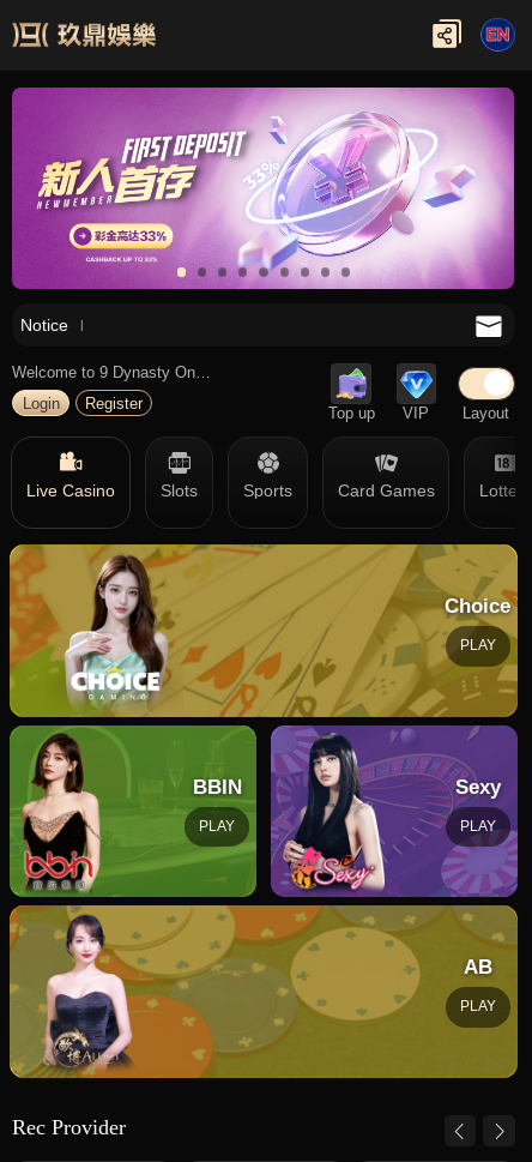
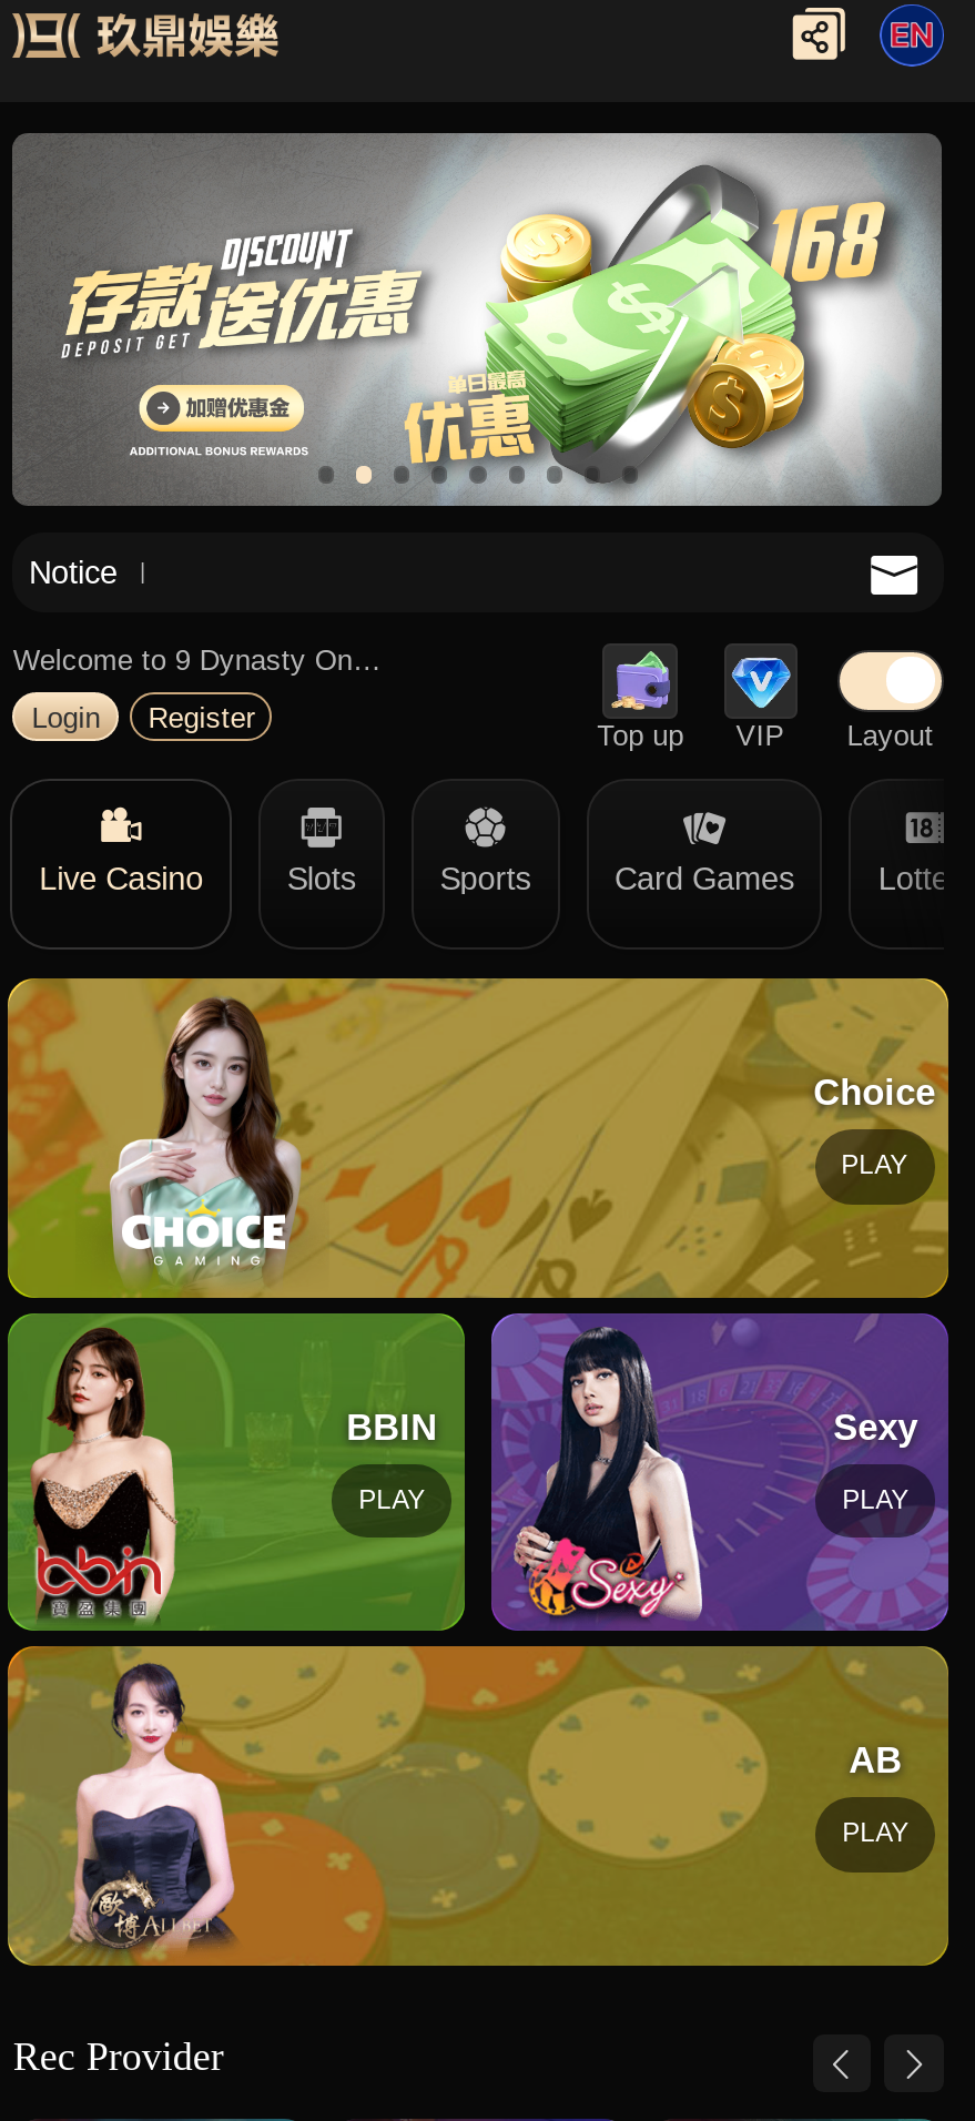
- [image]
+ [image]
